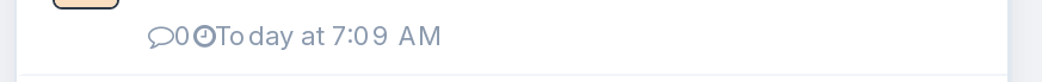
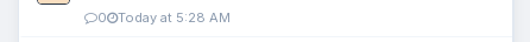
- 0 Today at 7:09 AM
+ 0 Today at 5:28 AM
